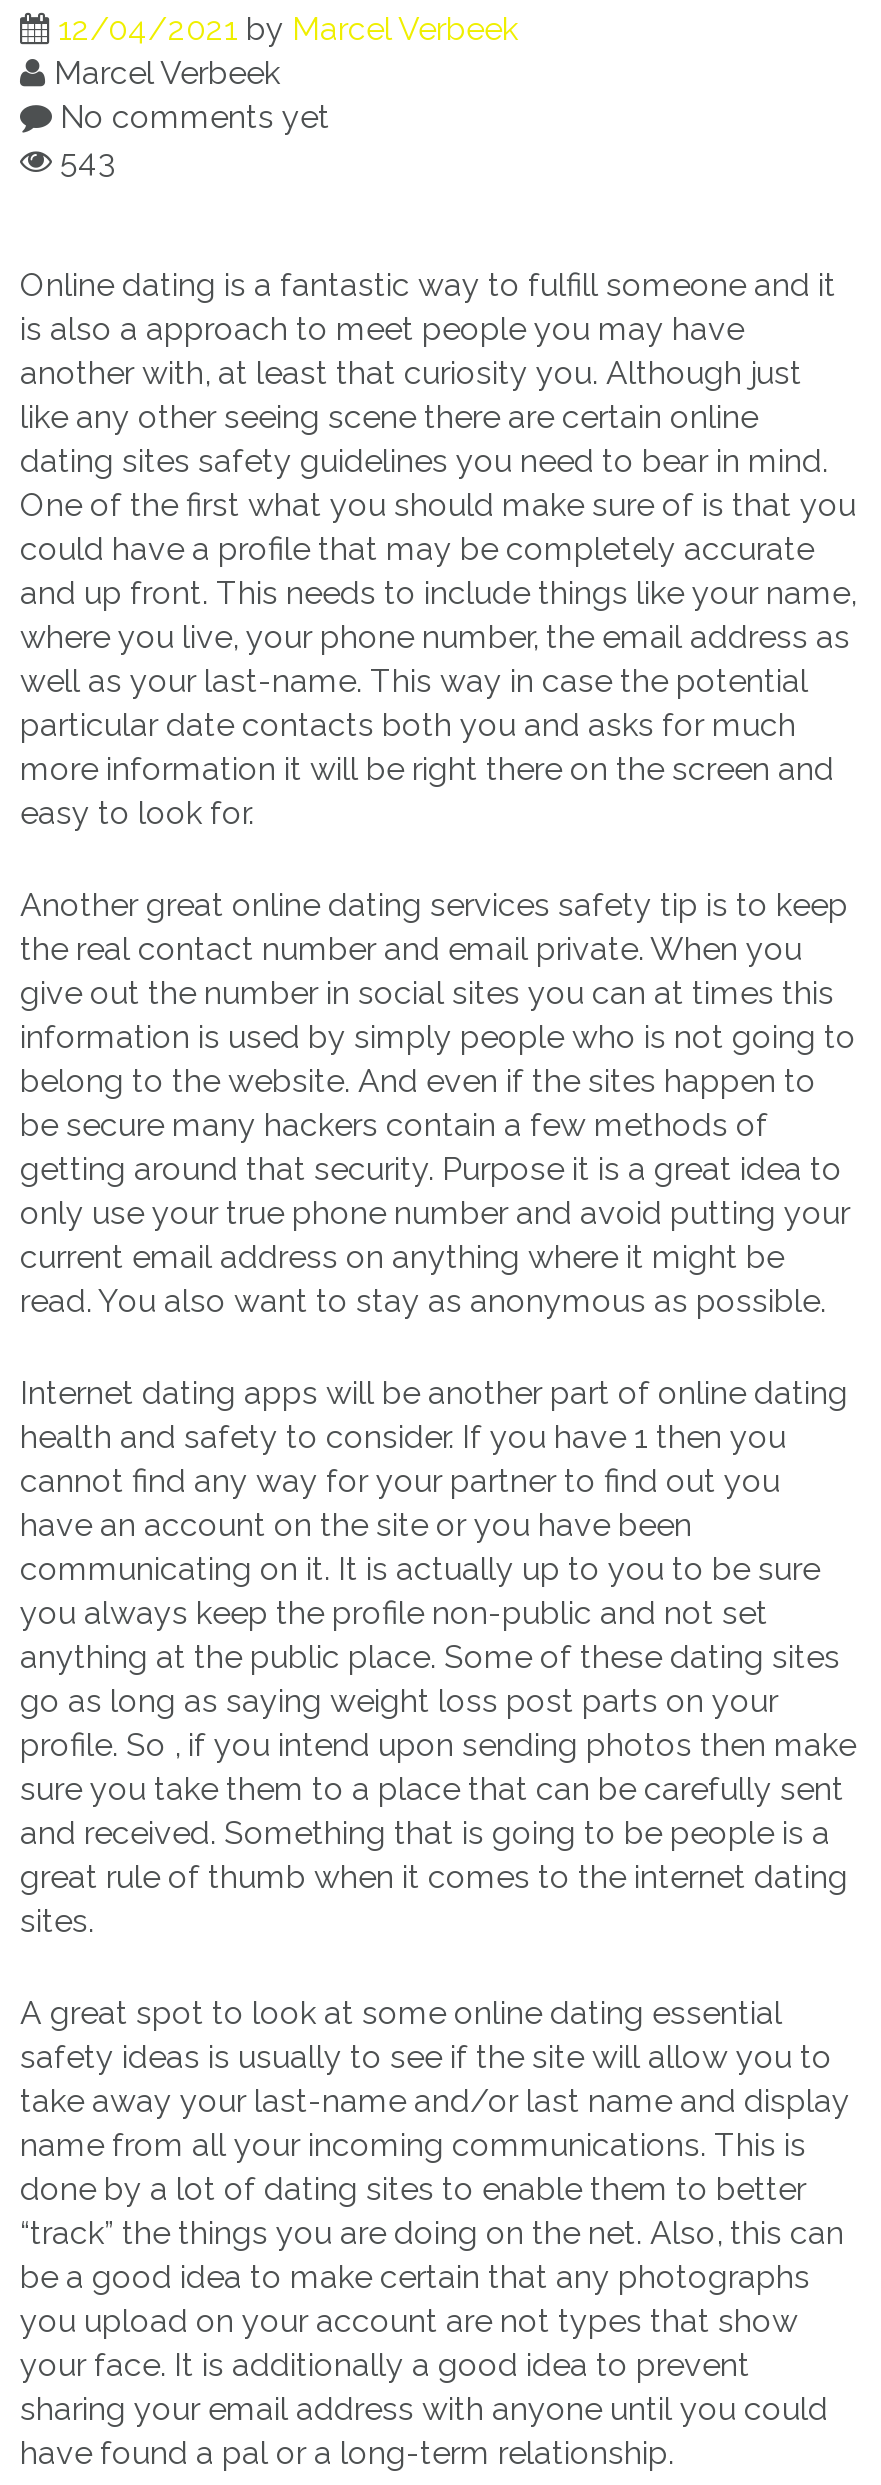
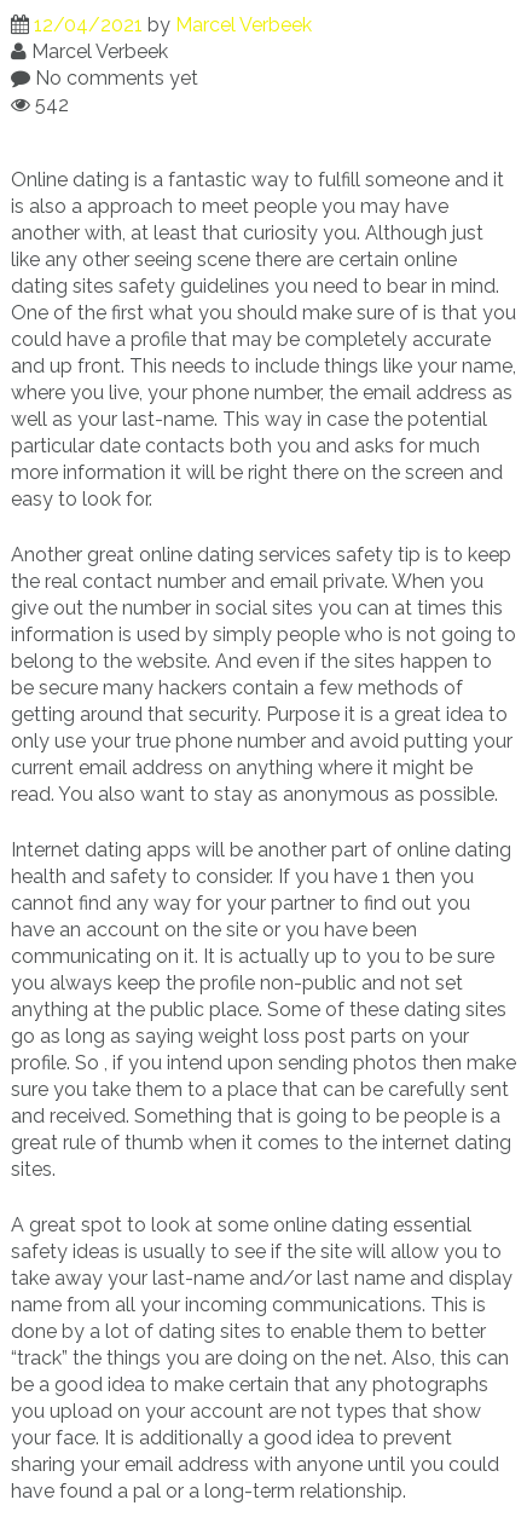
- 543
+ 542
